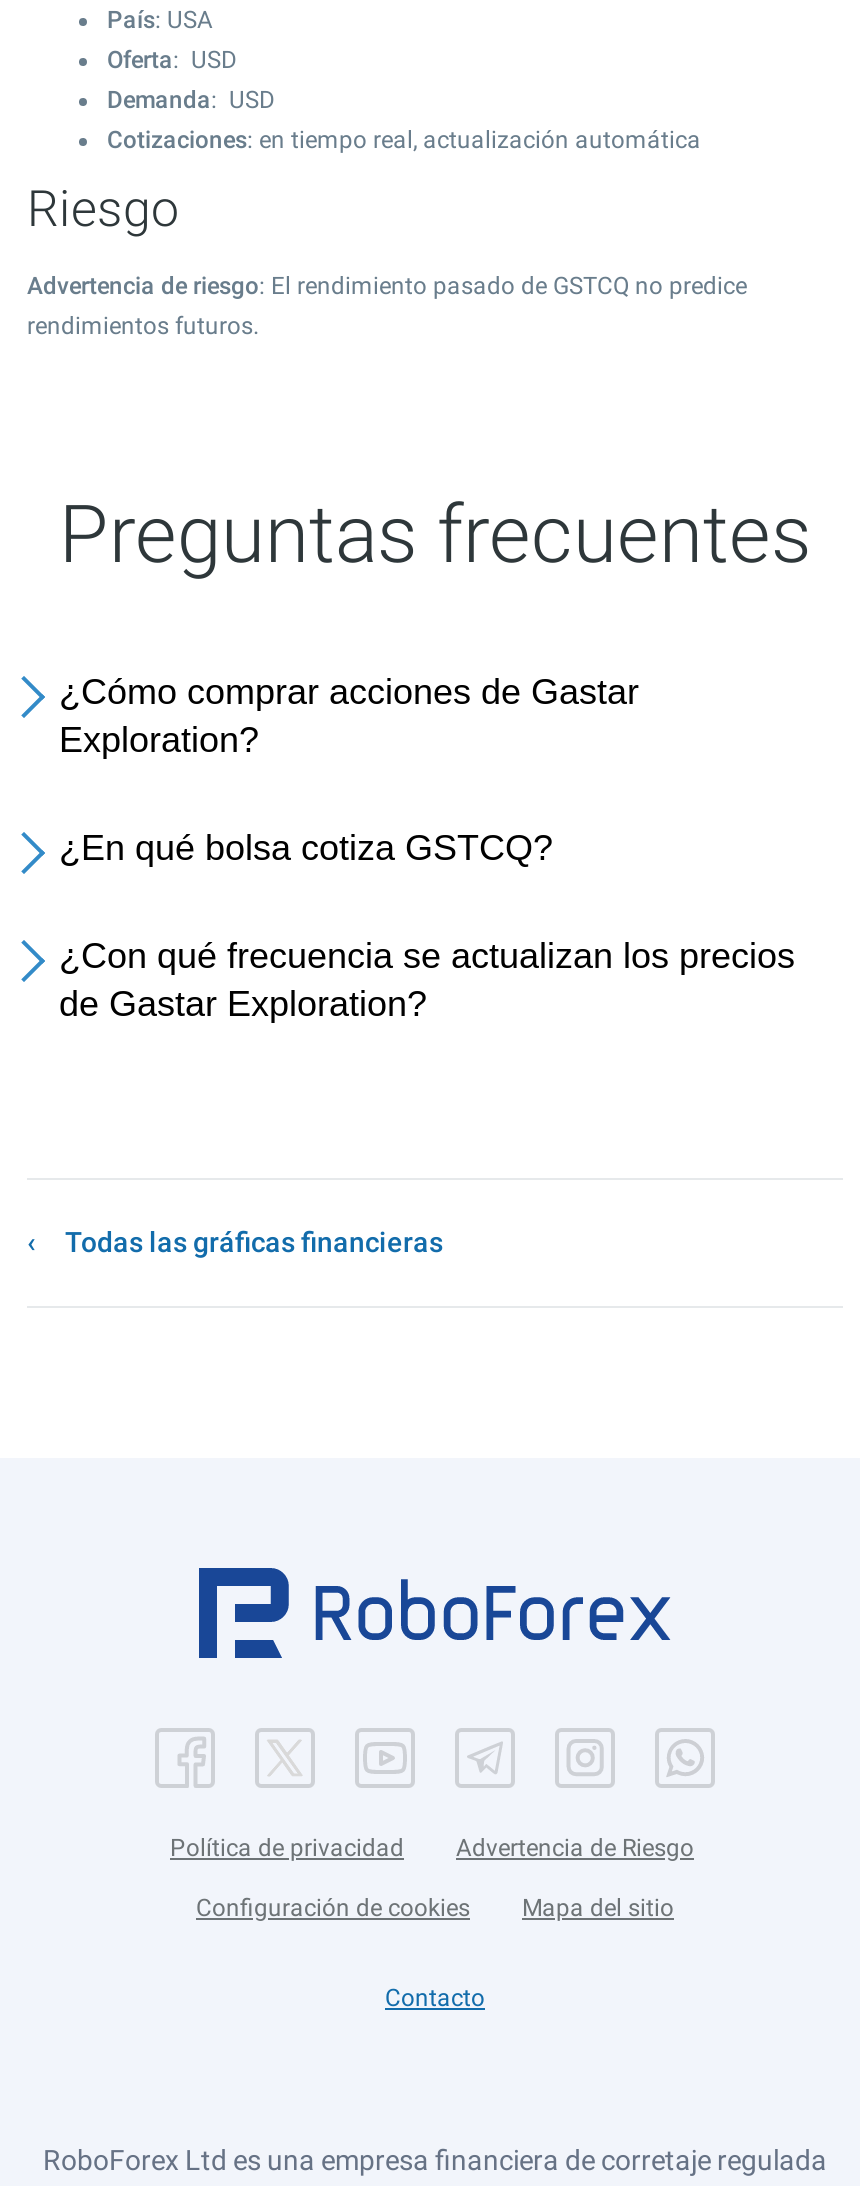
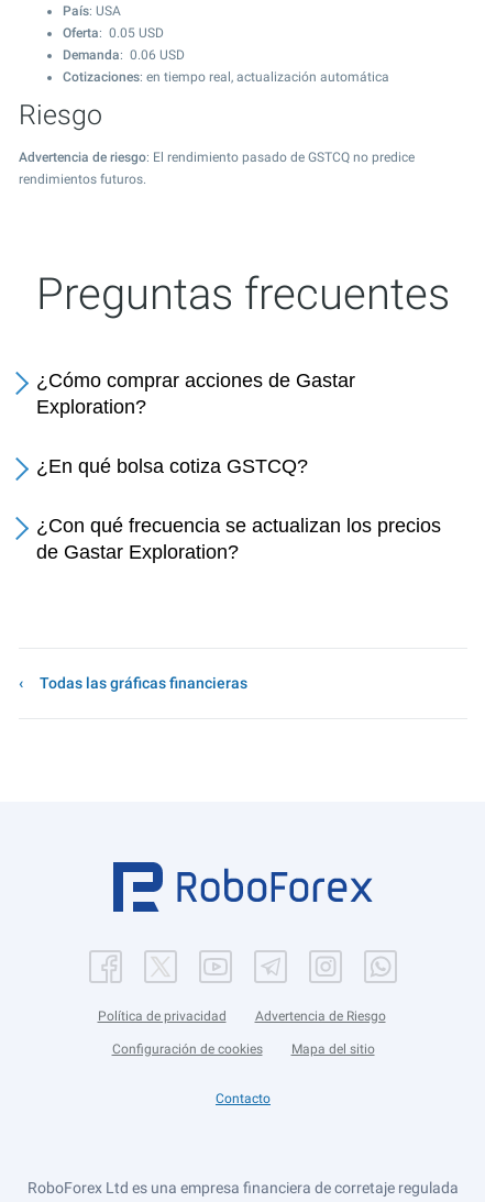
- Oferta: USD
- Demanda: USD
+ Oferta: 0.05 USD
+ Demanda: 0.06 USD
